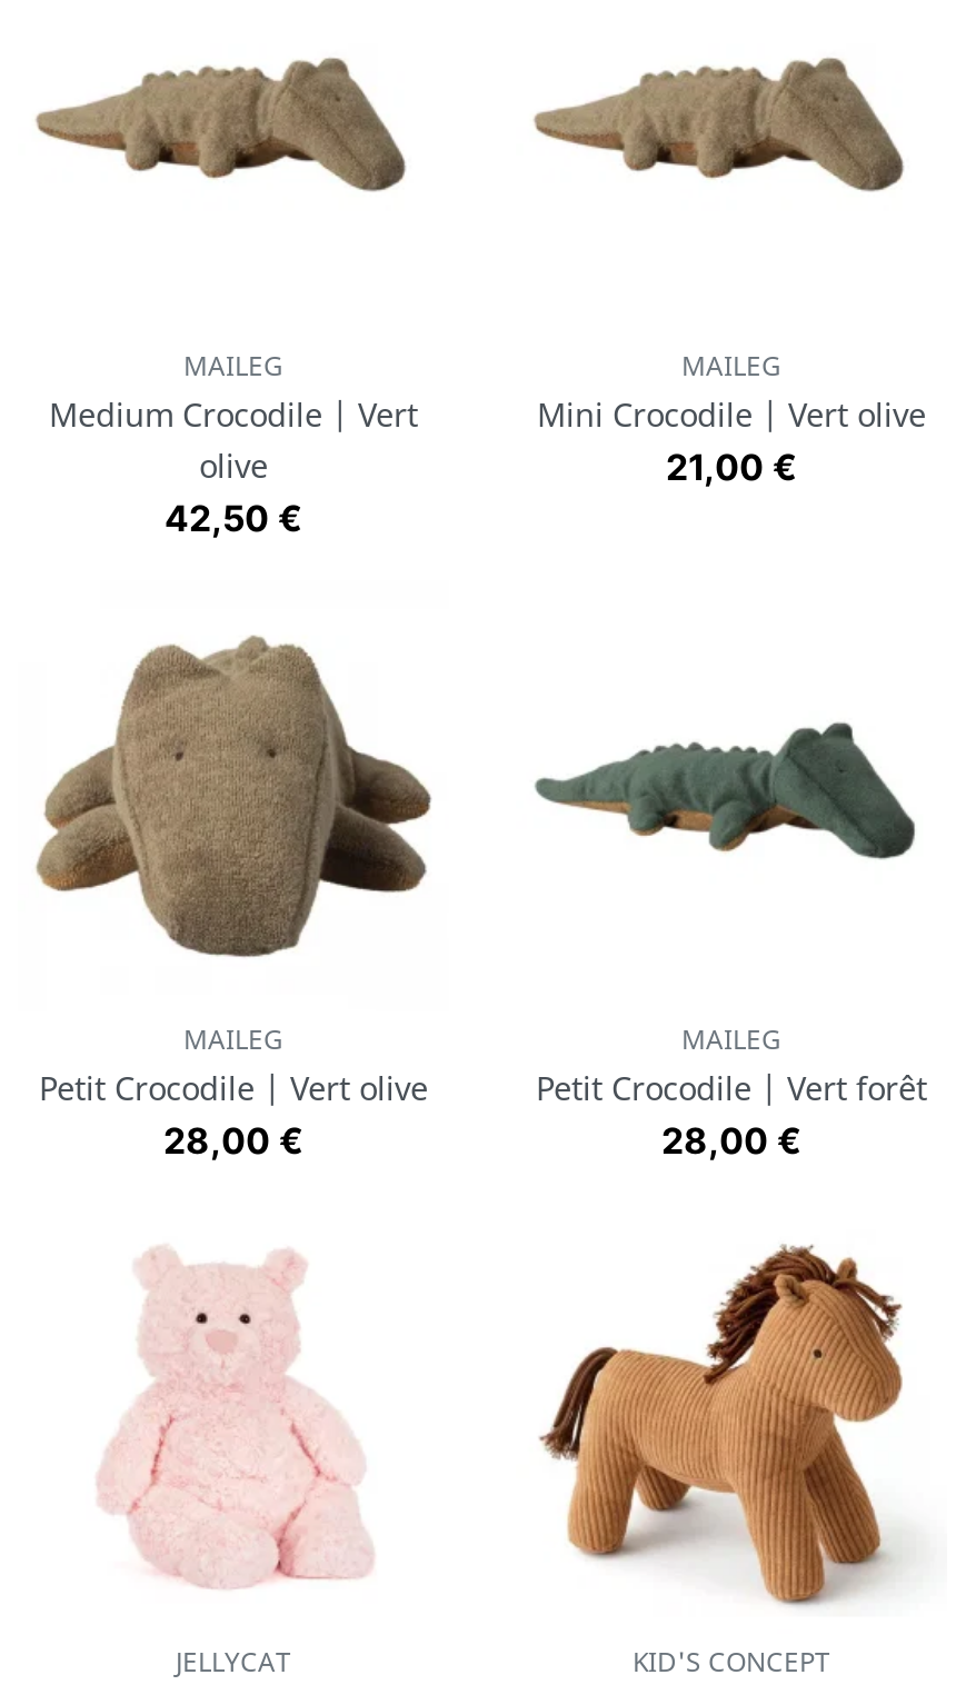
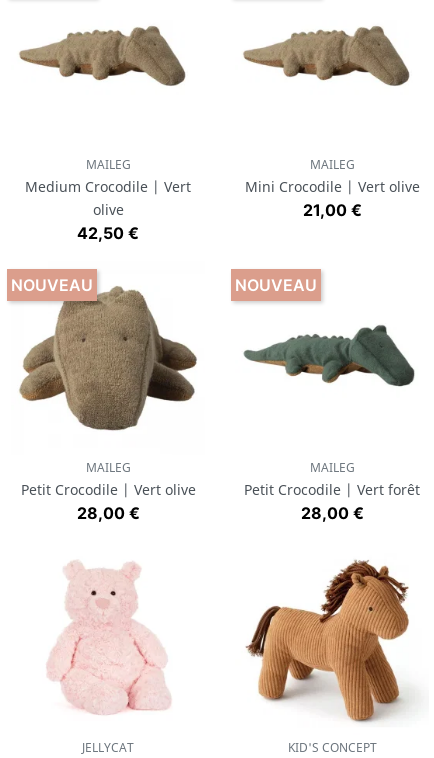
+ NOUVEAU

+ NOUVEAU
